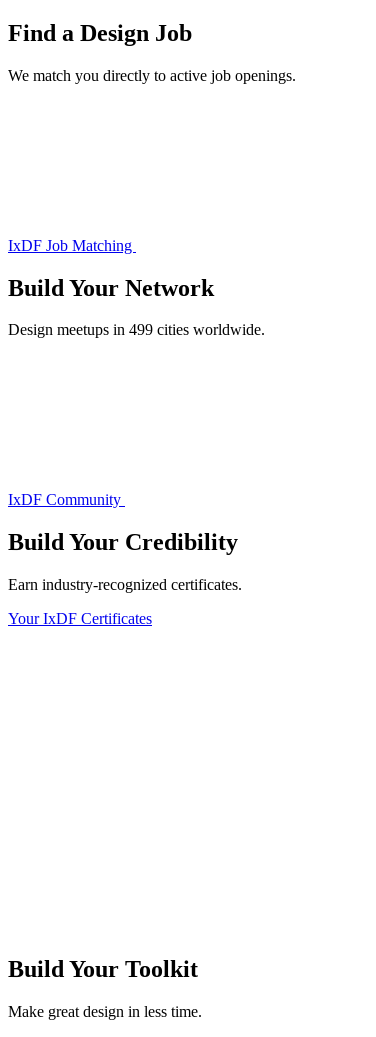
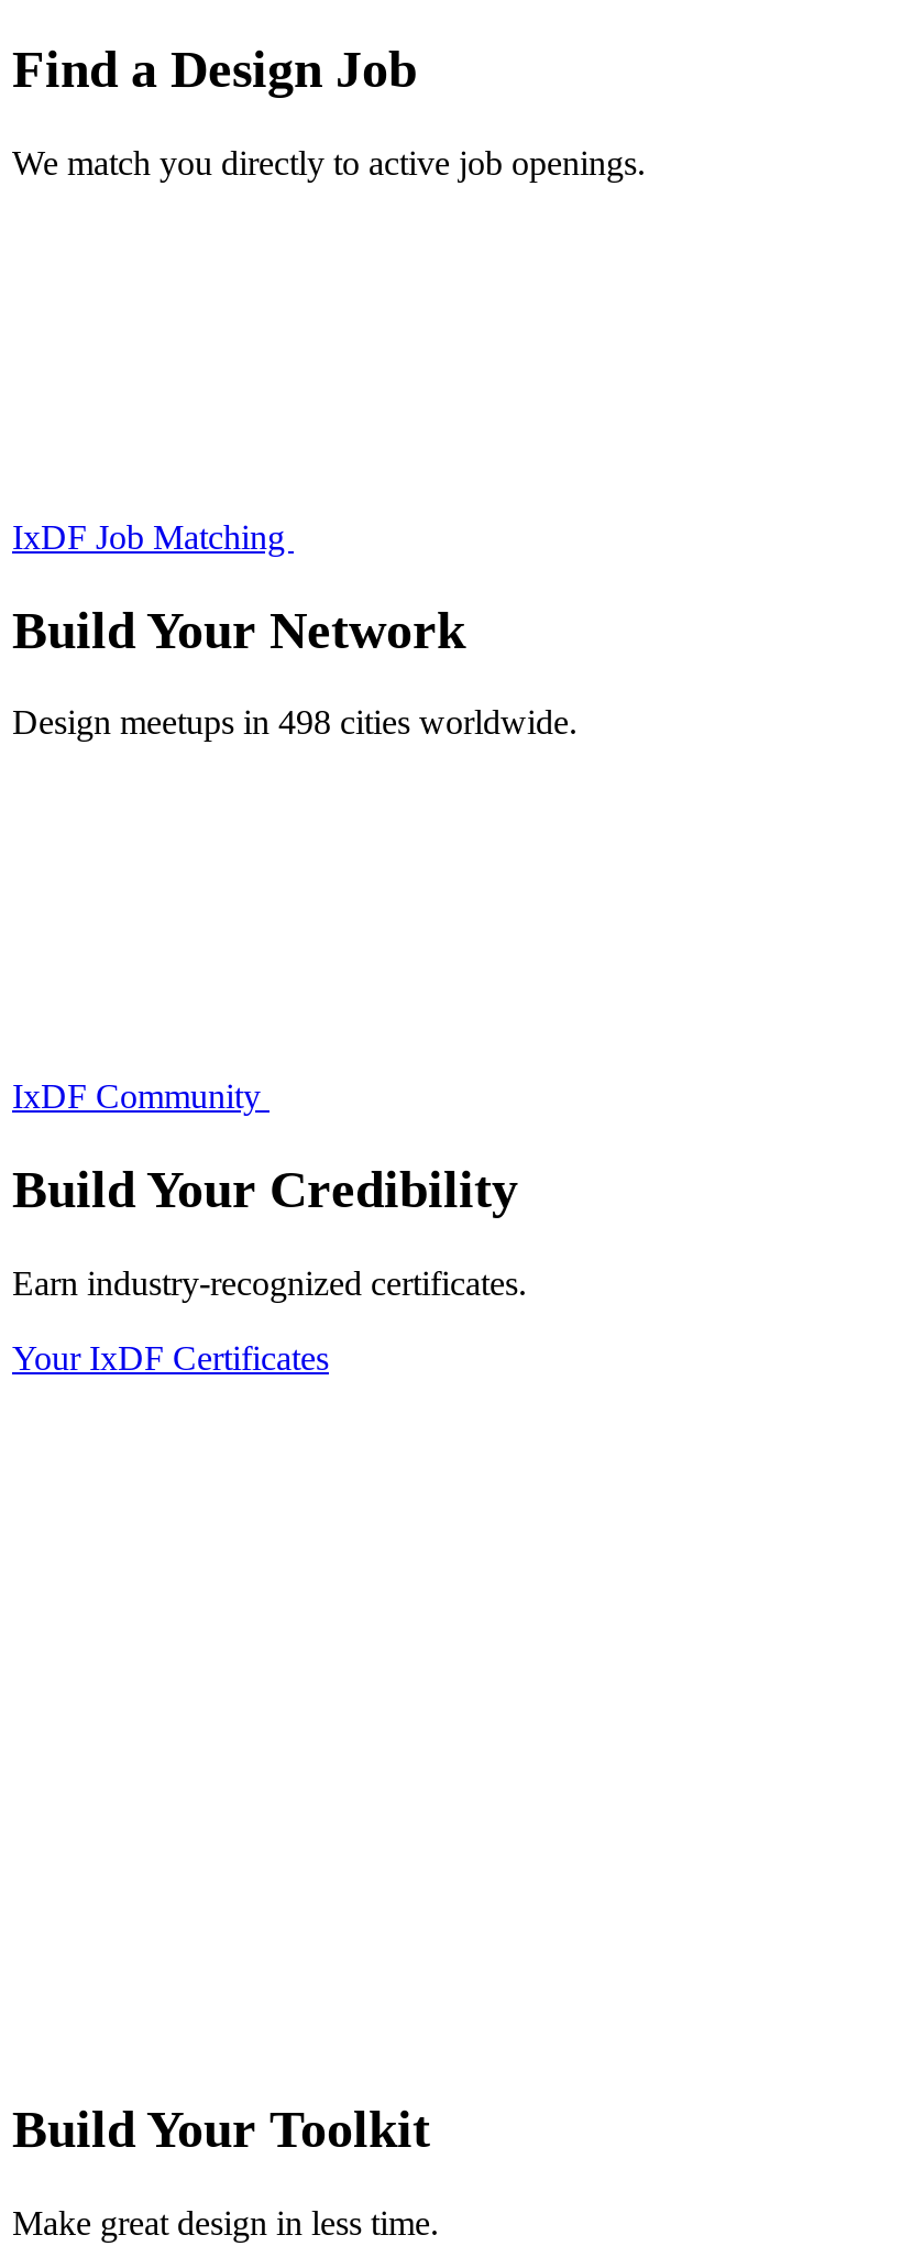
- Design meetups in 499 cities worldwide.
+ Design meetups in 498 cities worldwide.
